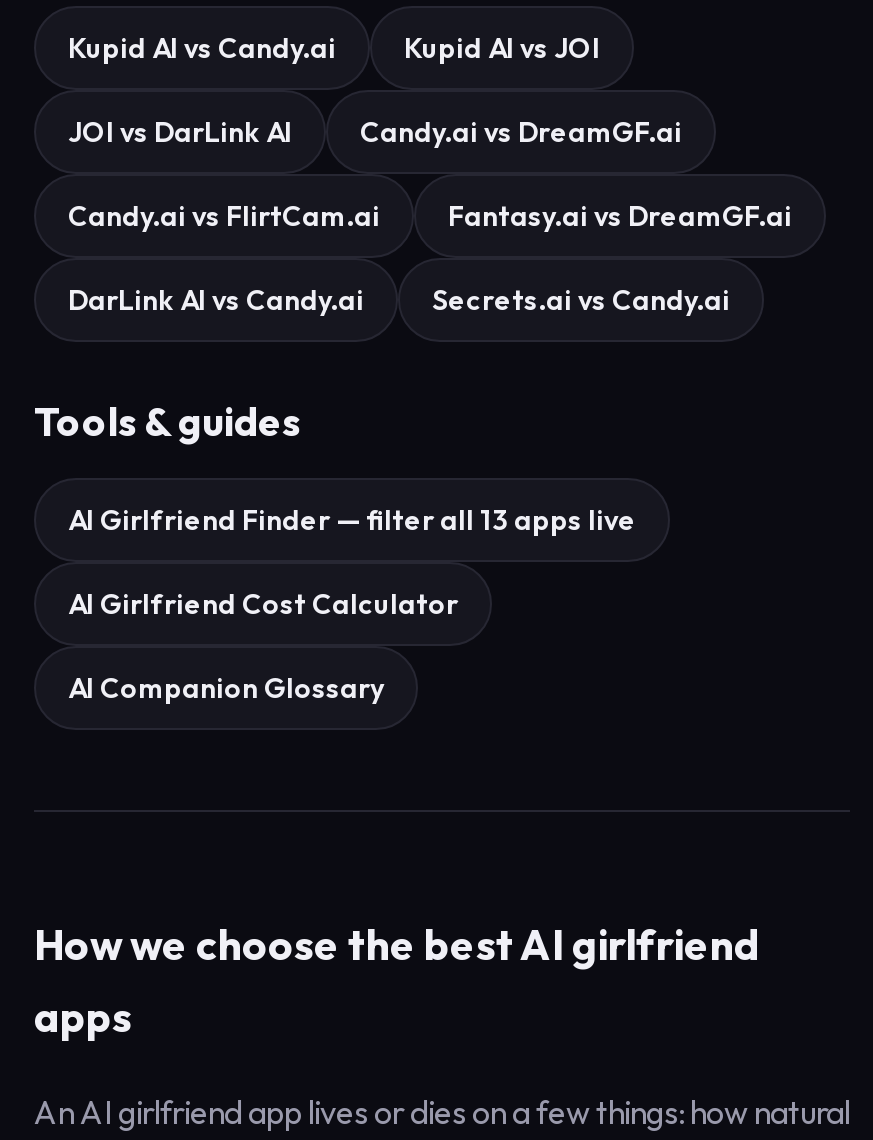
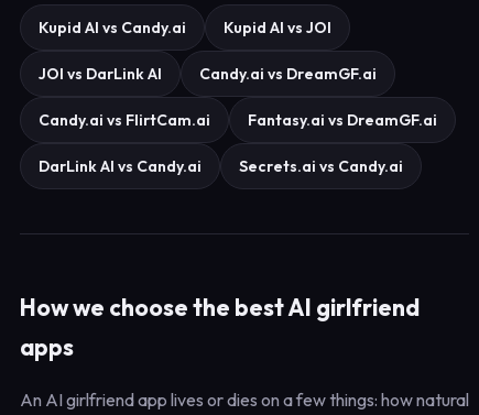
- Tools & guides
- AI Girlfriend Finder — filter all 13 apps live
- AI Girlfriend Cost Calculator
- AI Companion Glossary
